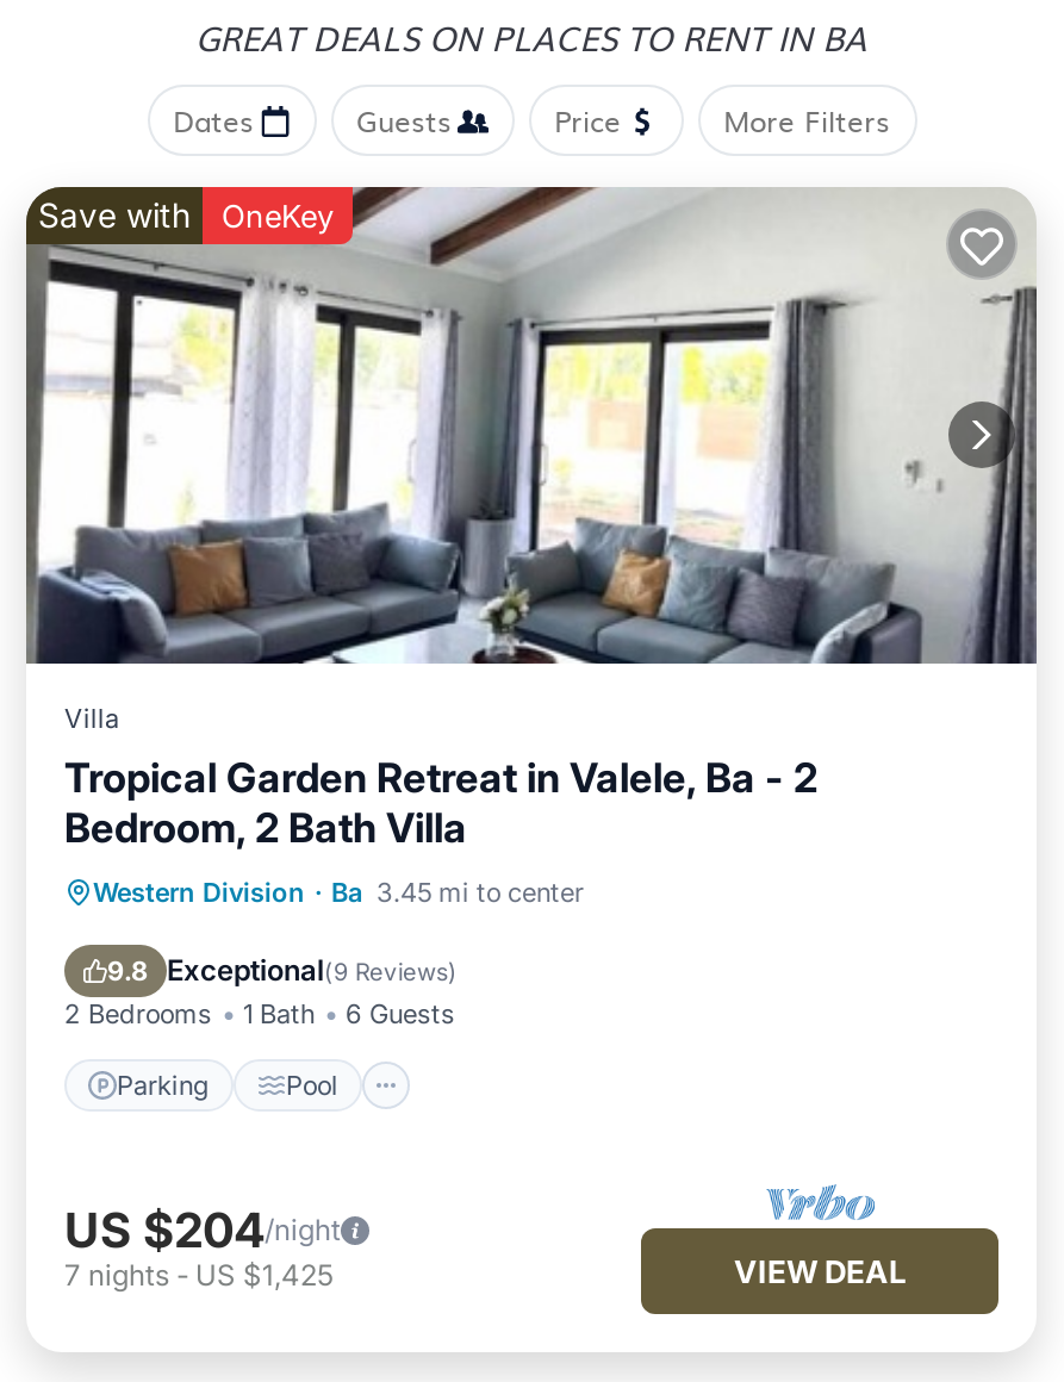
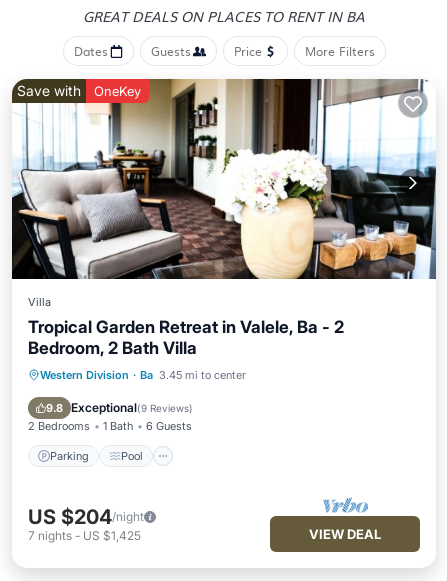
- [image]
+ [image]
